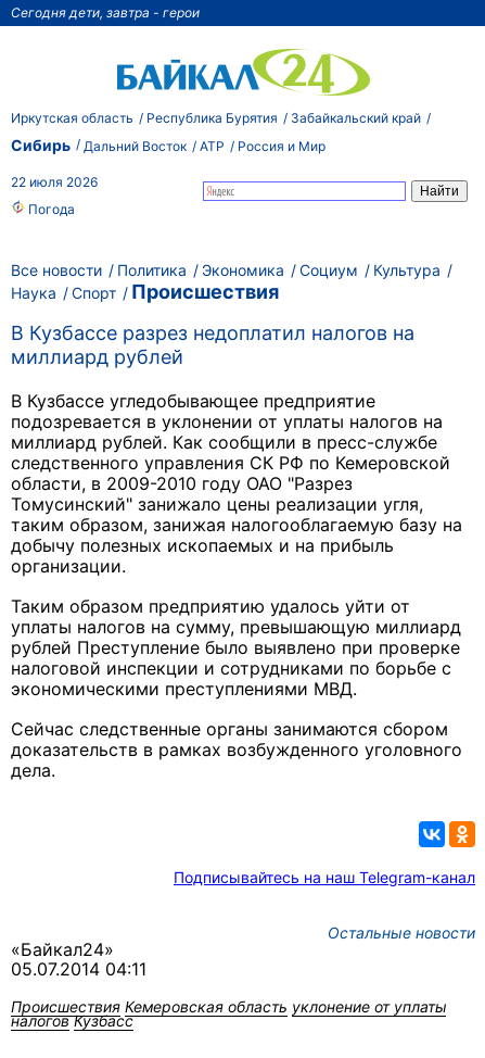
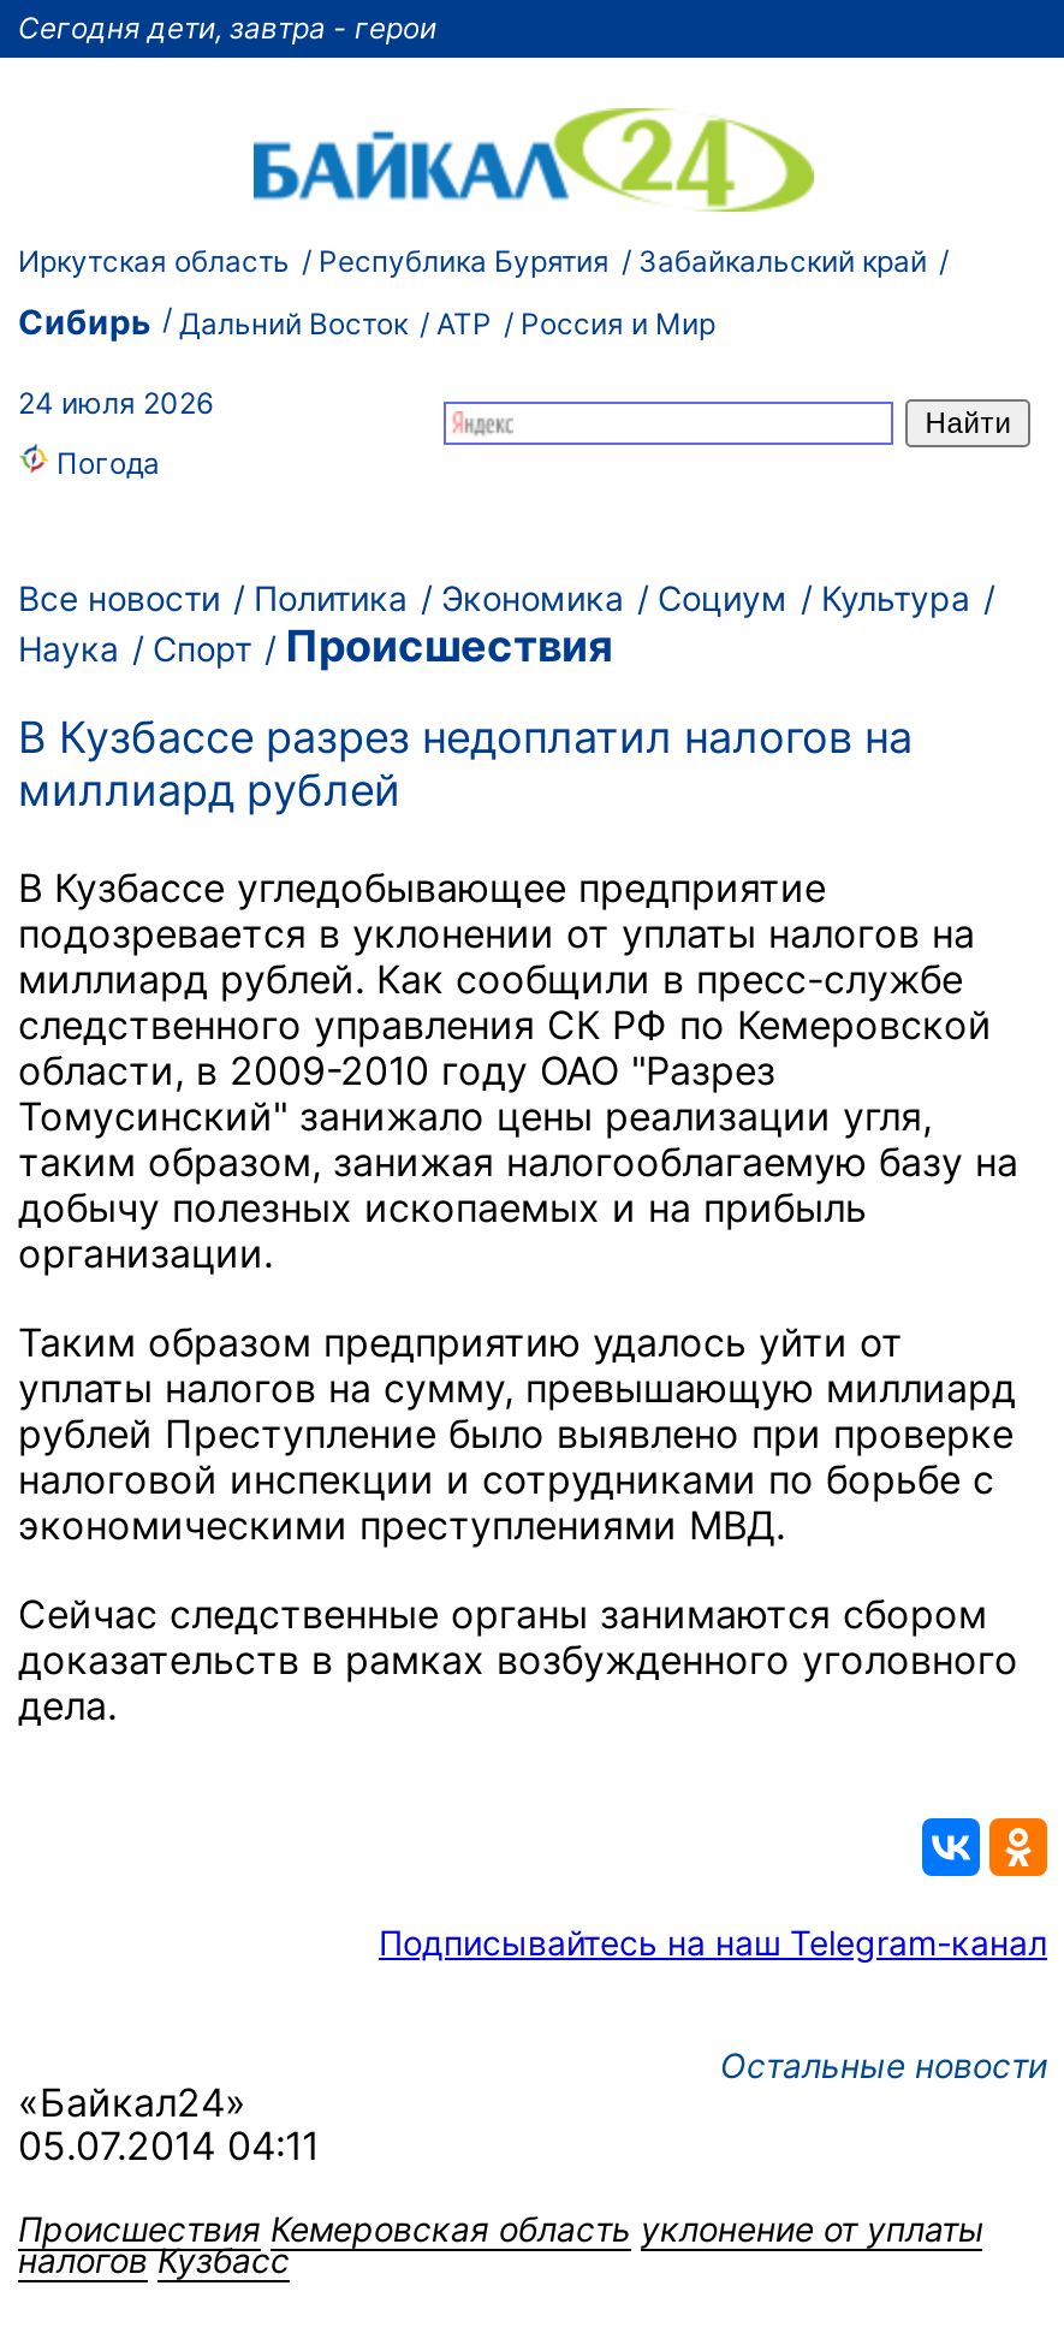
- 22 июля 2026
+ 24 июля 2026
